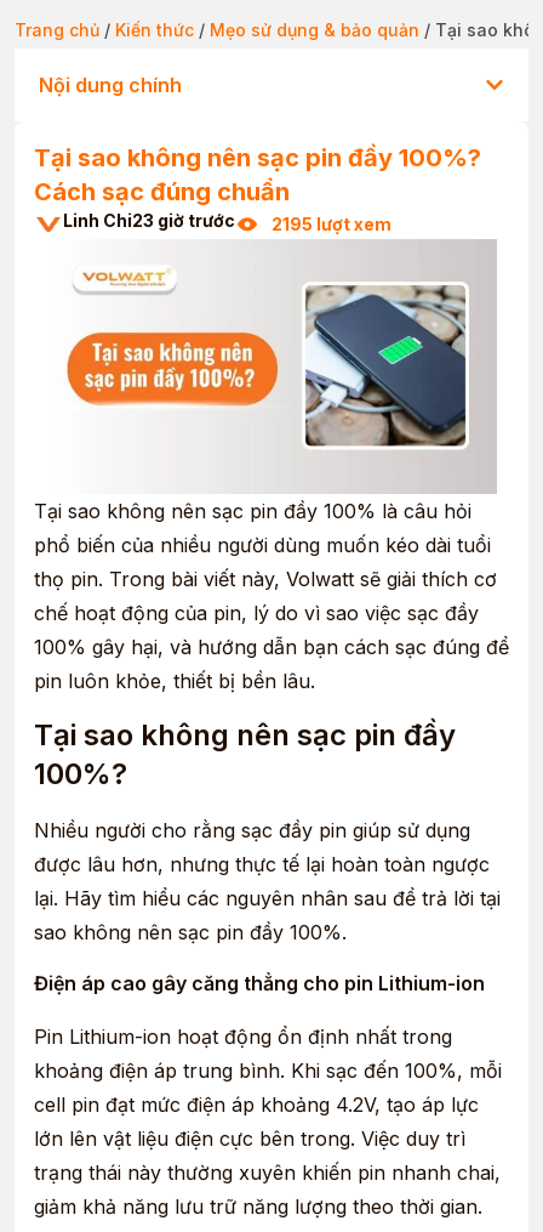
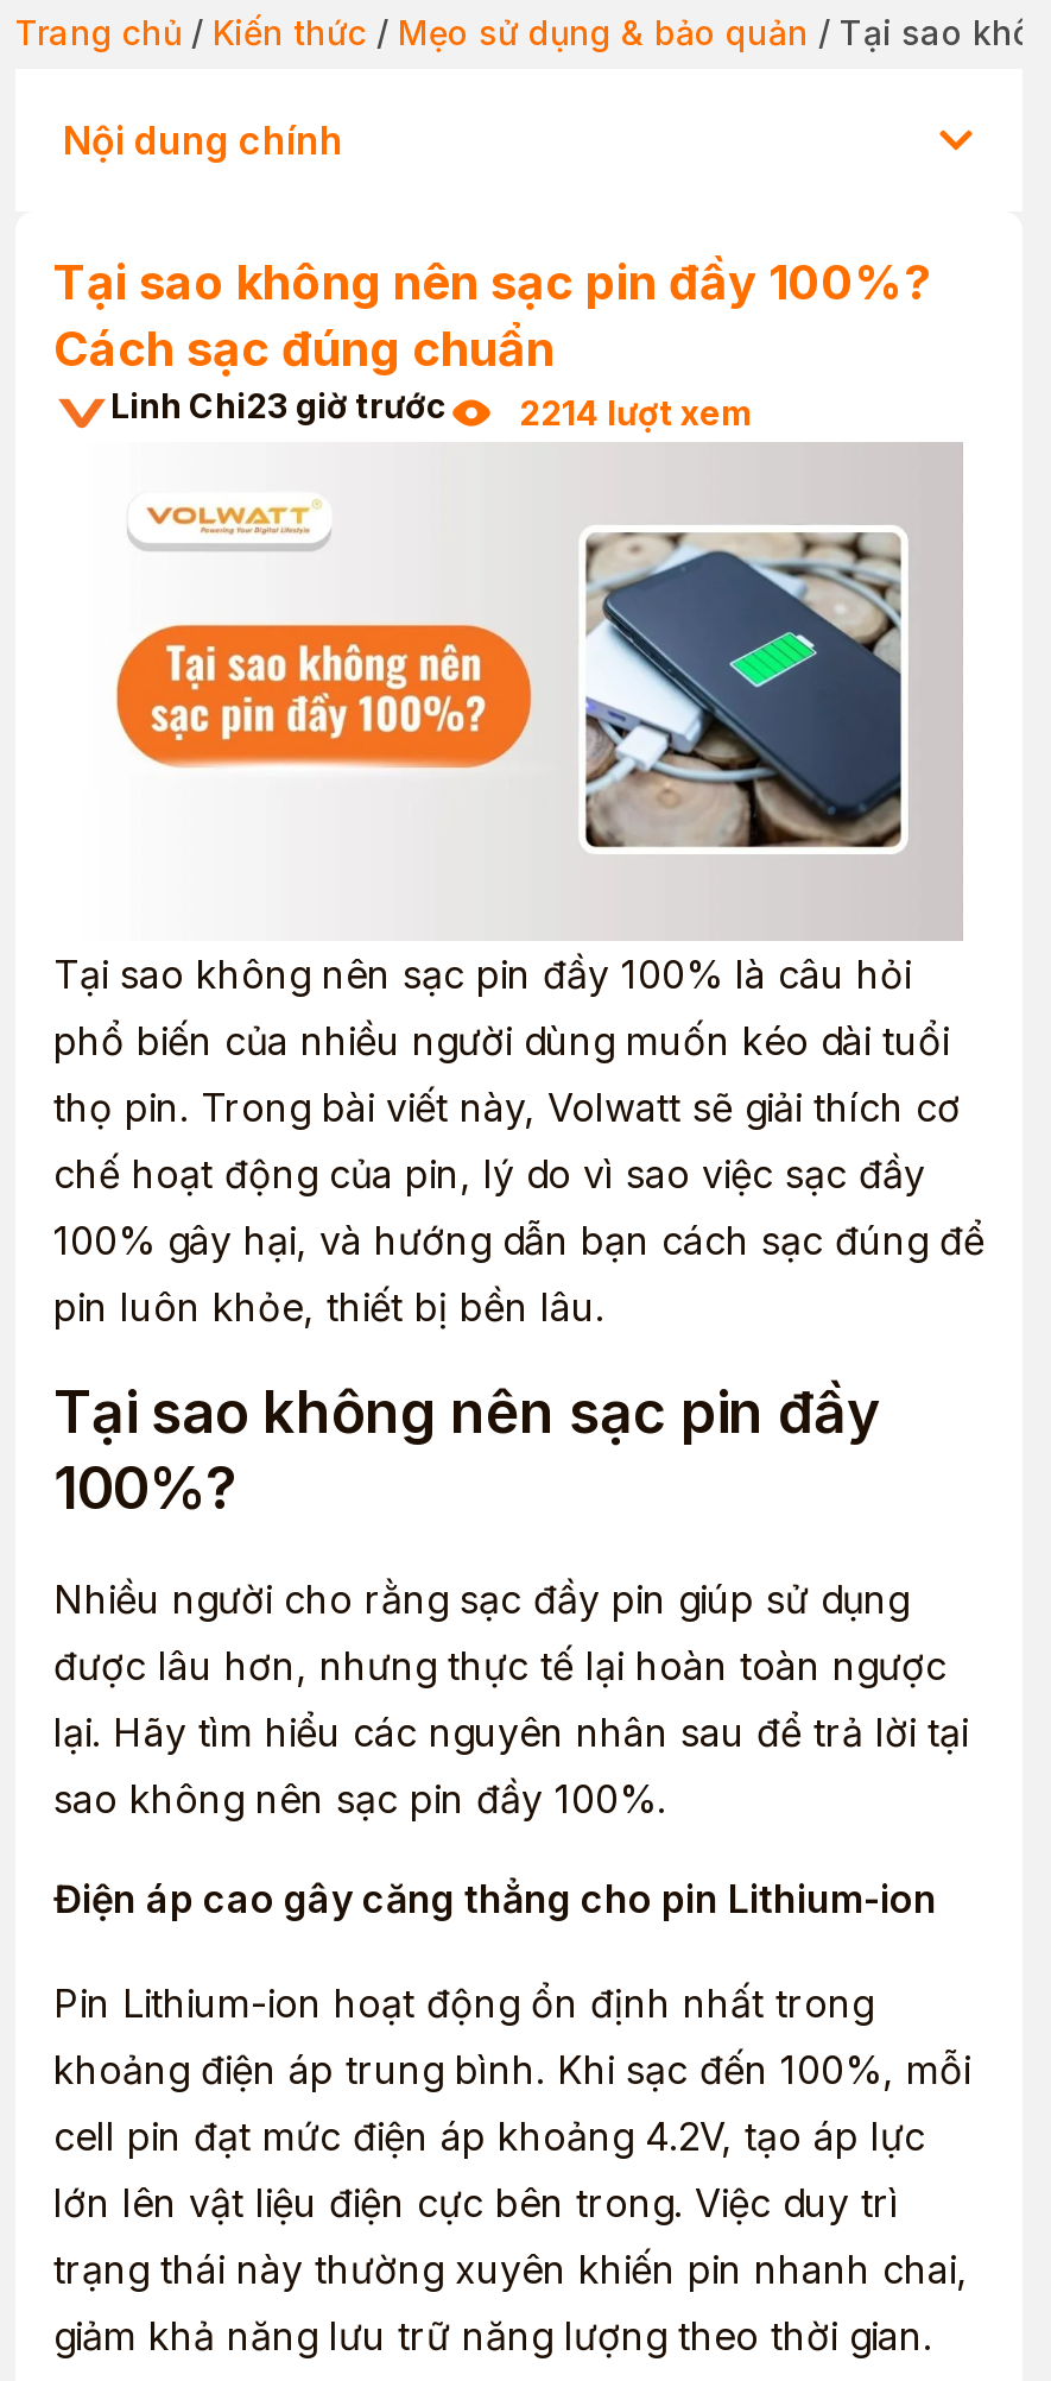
- Linh Chi23 giờ trước 2195 lượt xem
+ Linh Chi23 giờ trước 2214 lượt xem
